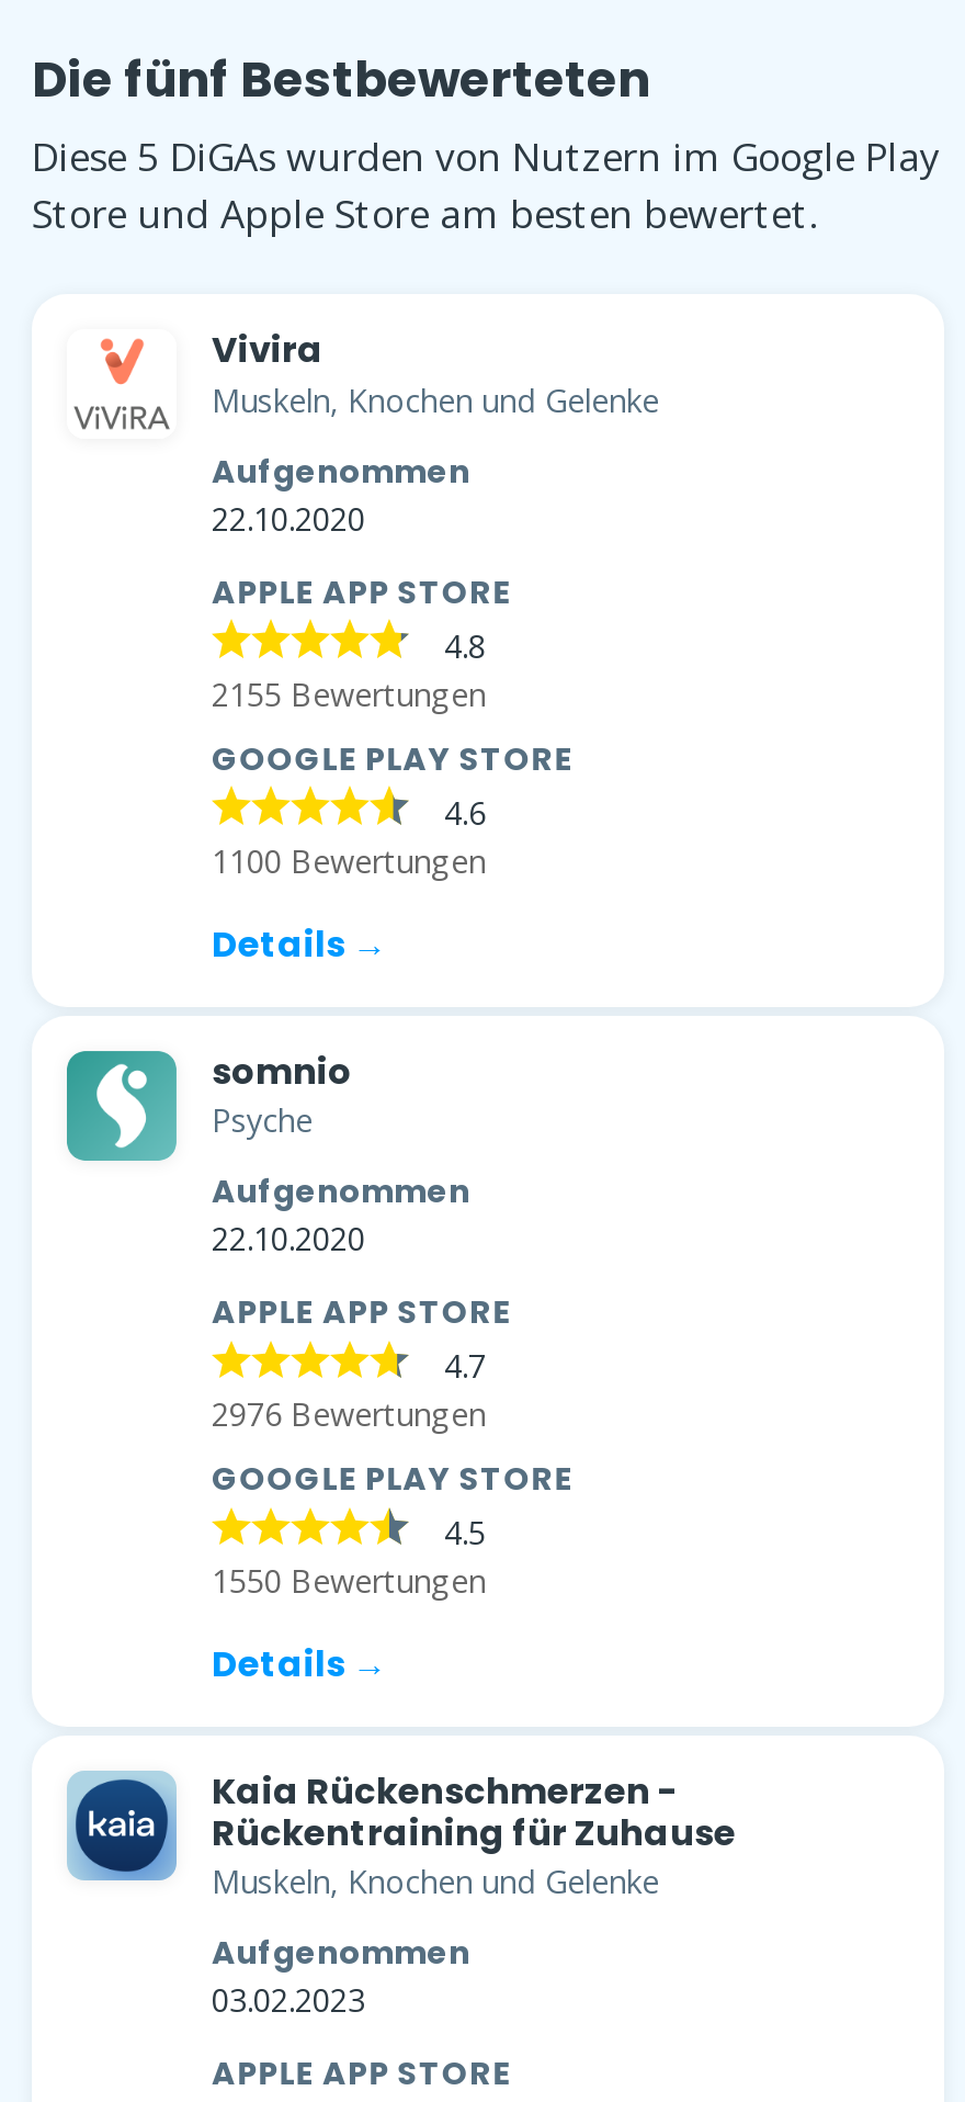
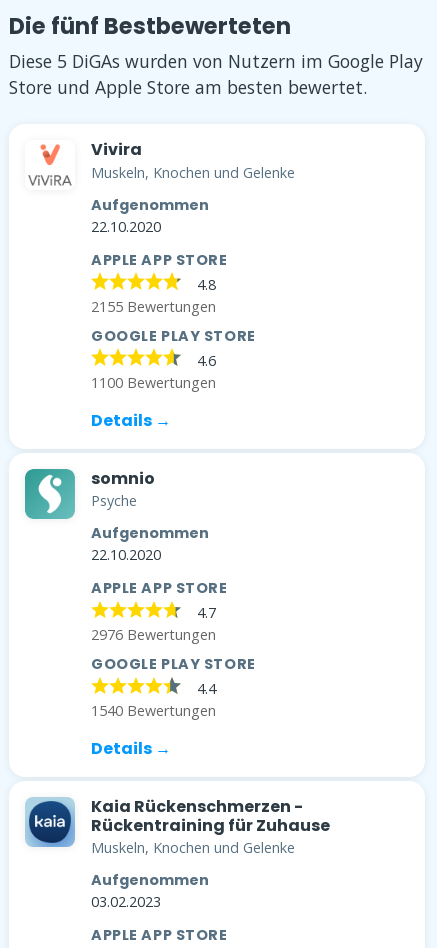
- 4.5
+ 4.4

- 1550 Bewertungen
+ 1540 Bewertungen
